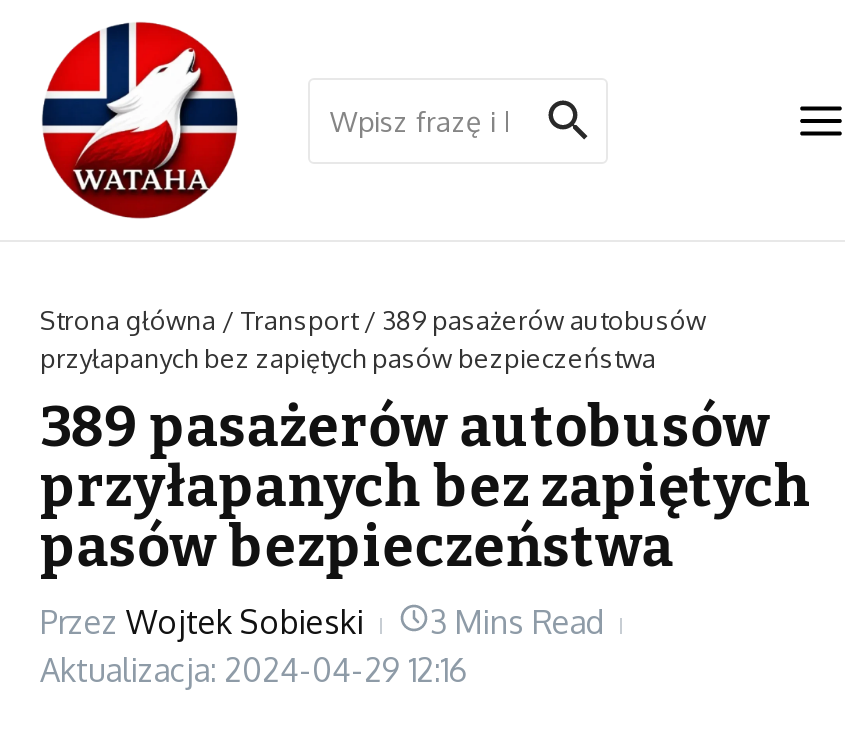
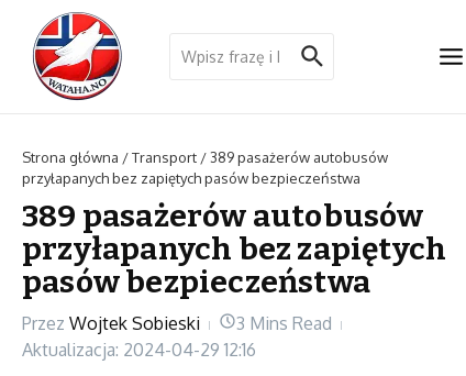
- [image]
+ [image]
